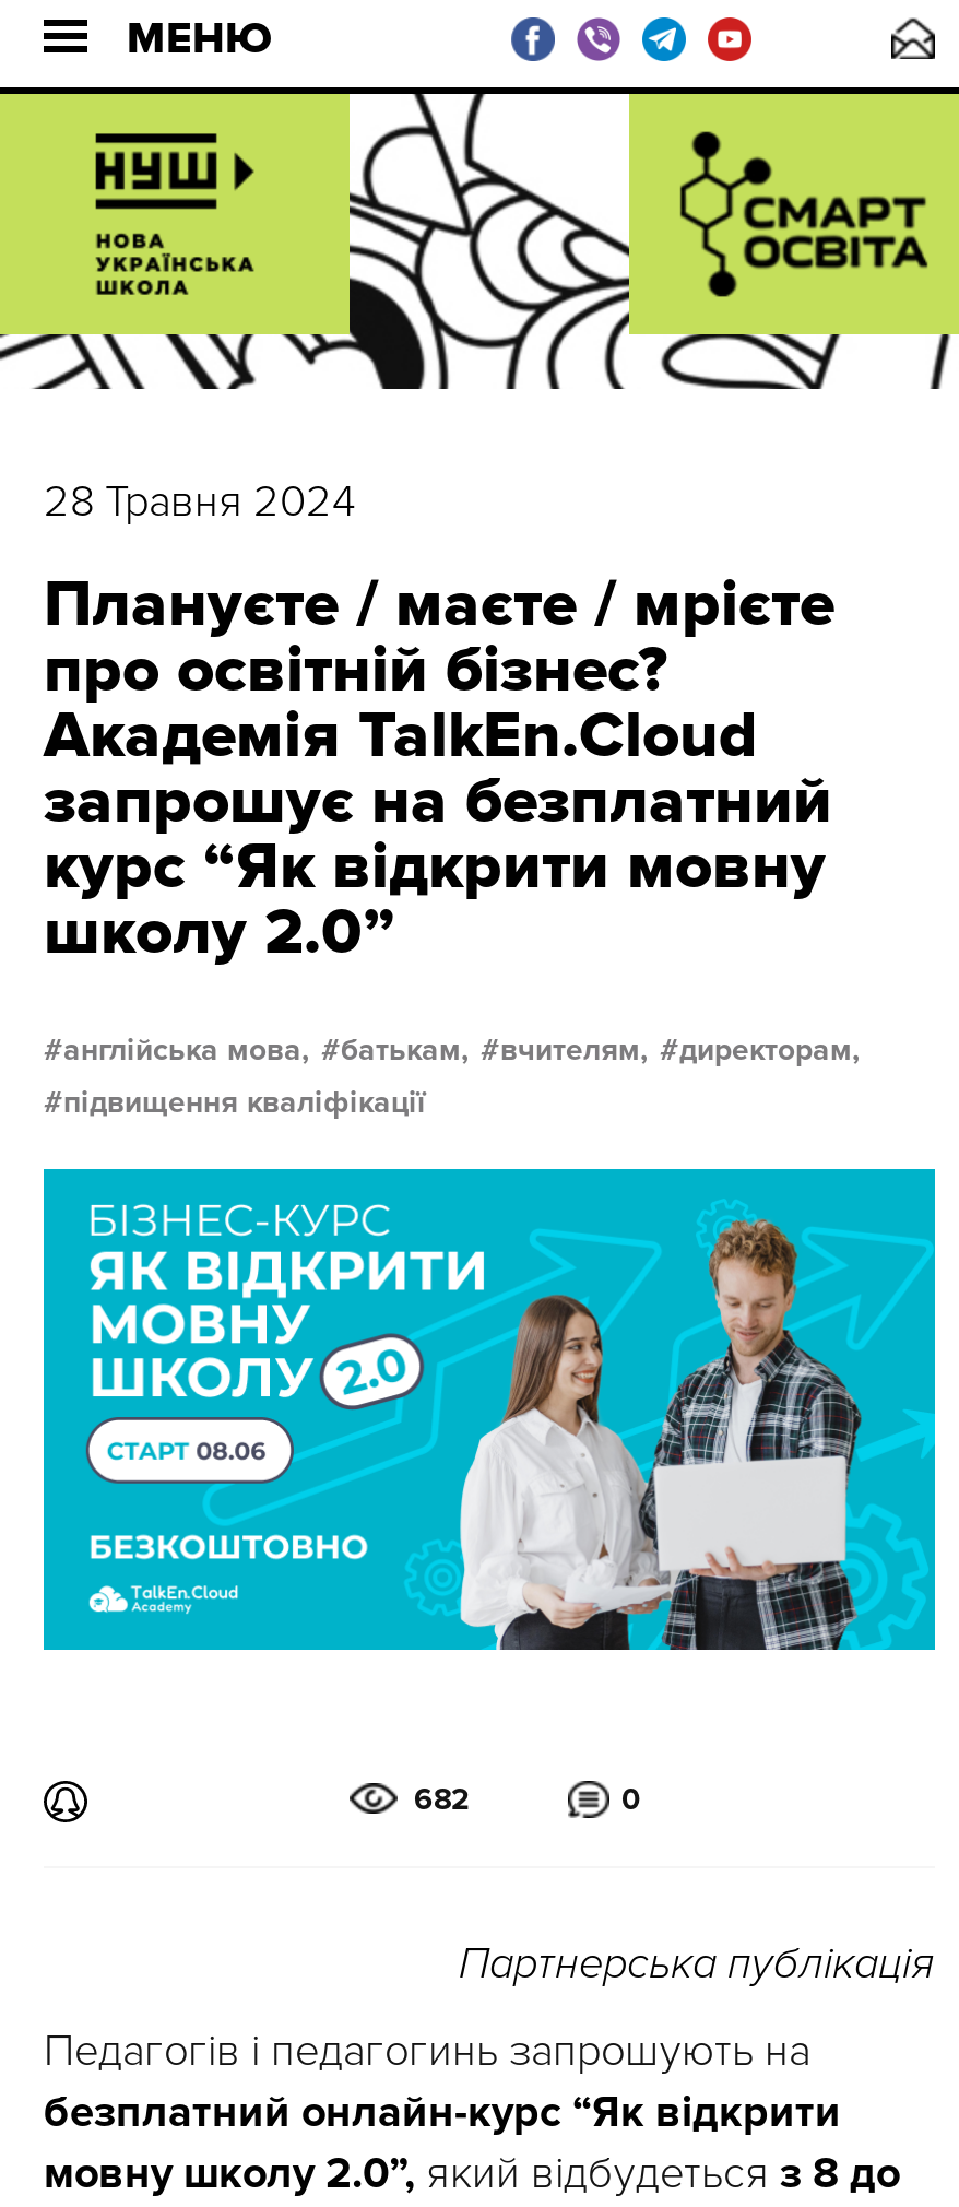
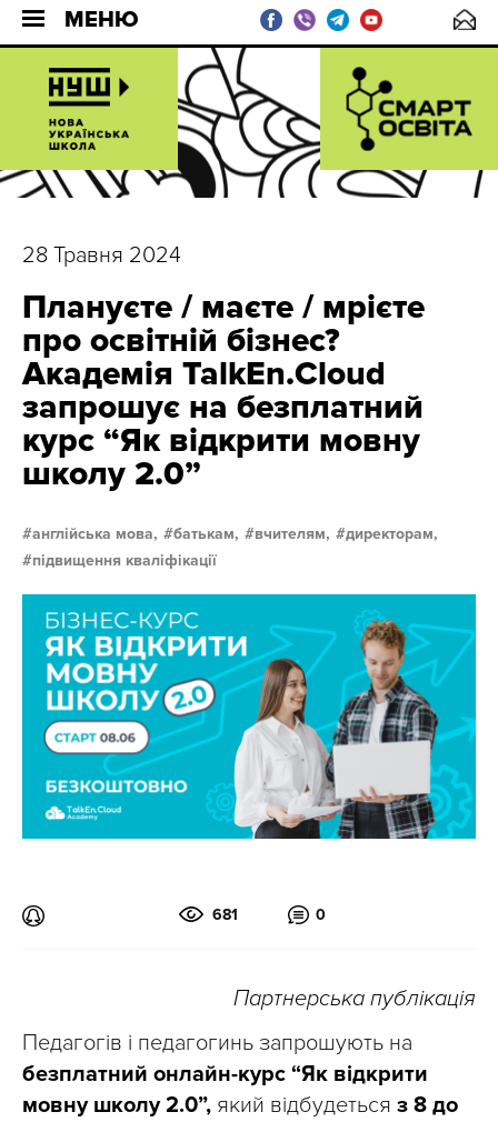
- 682
+ 681
